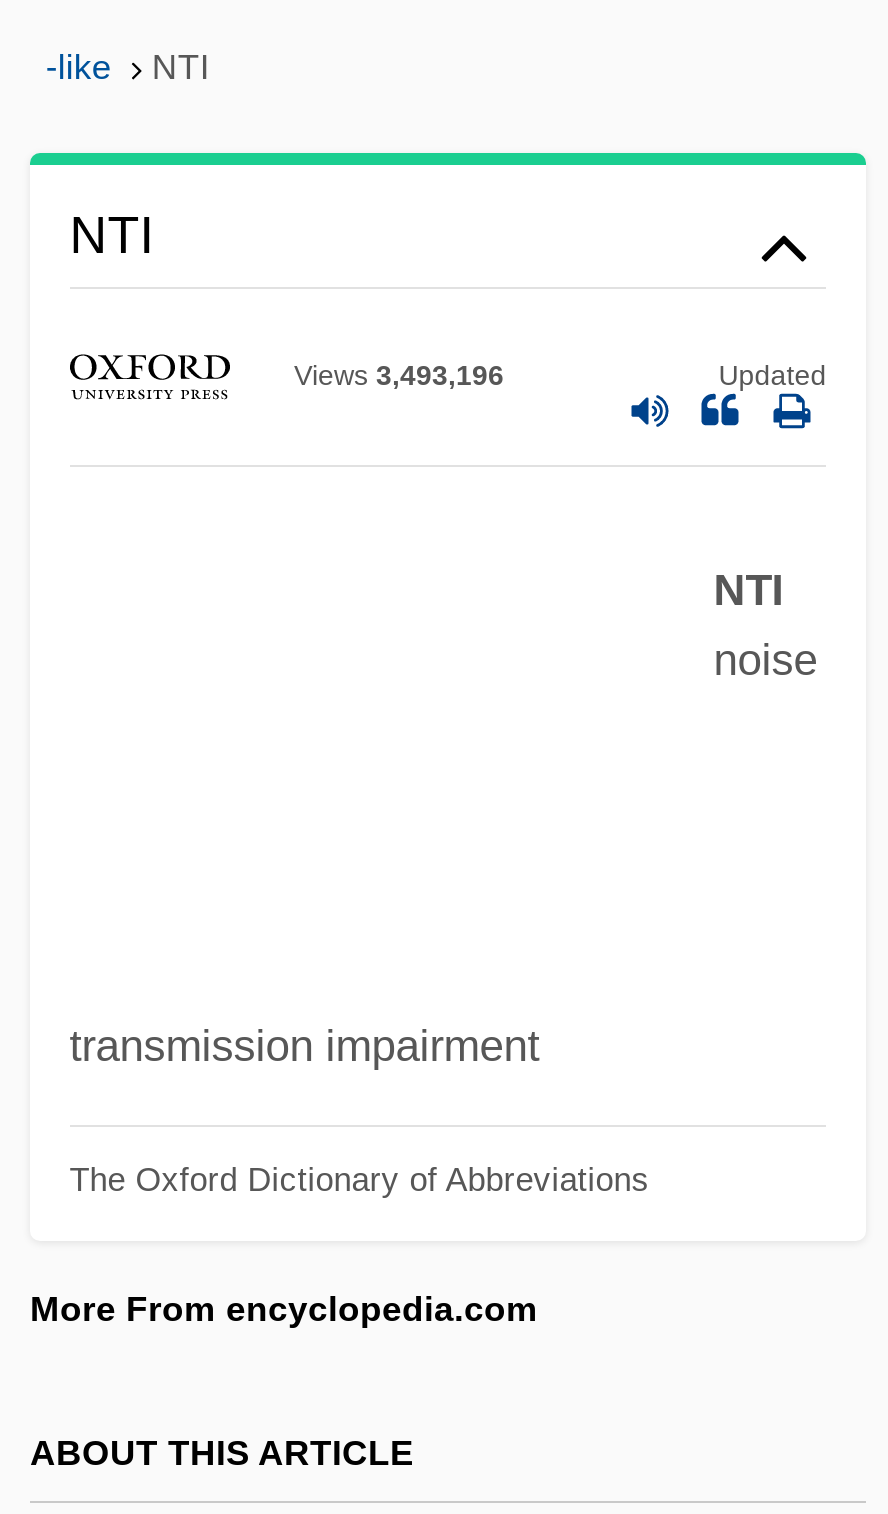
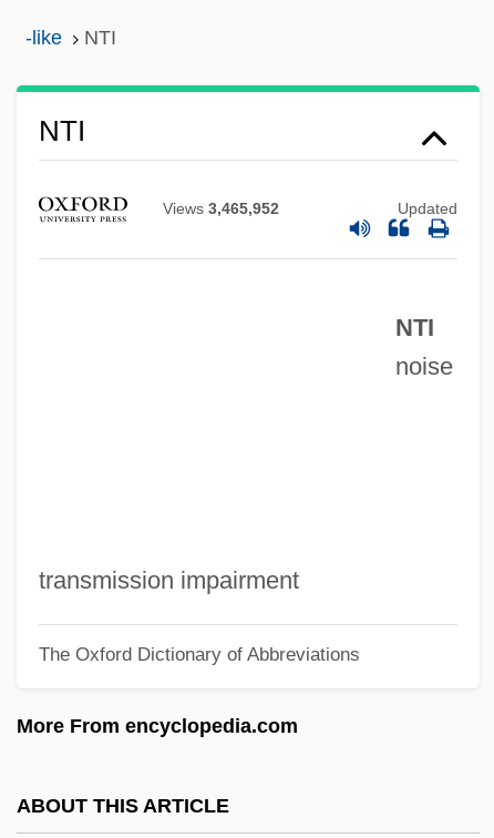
- Views 3,493,196
+ Views 3,465,952
